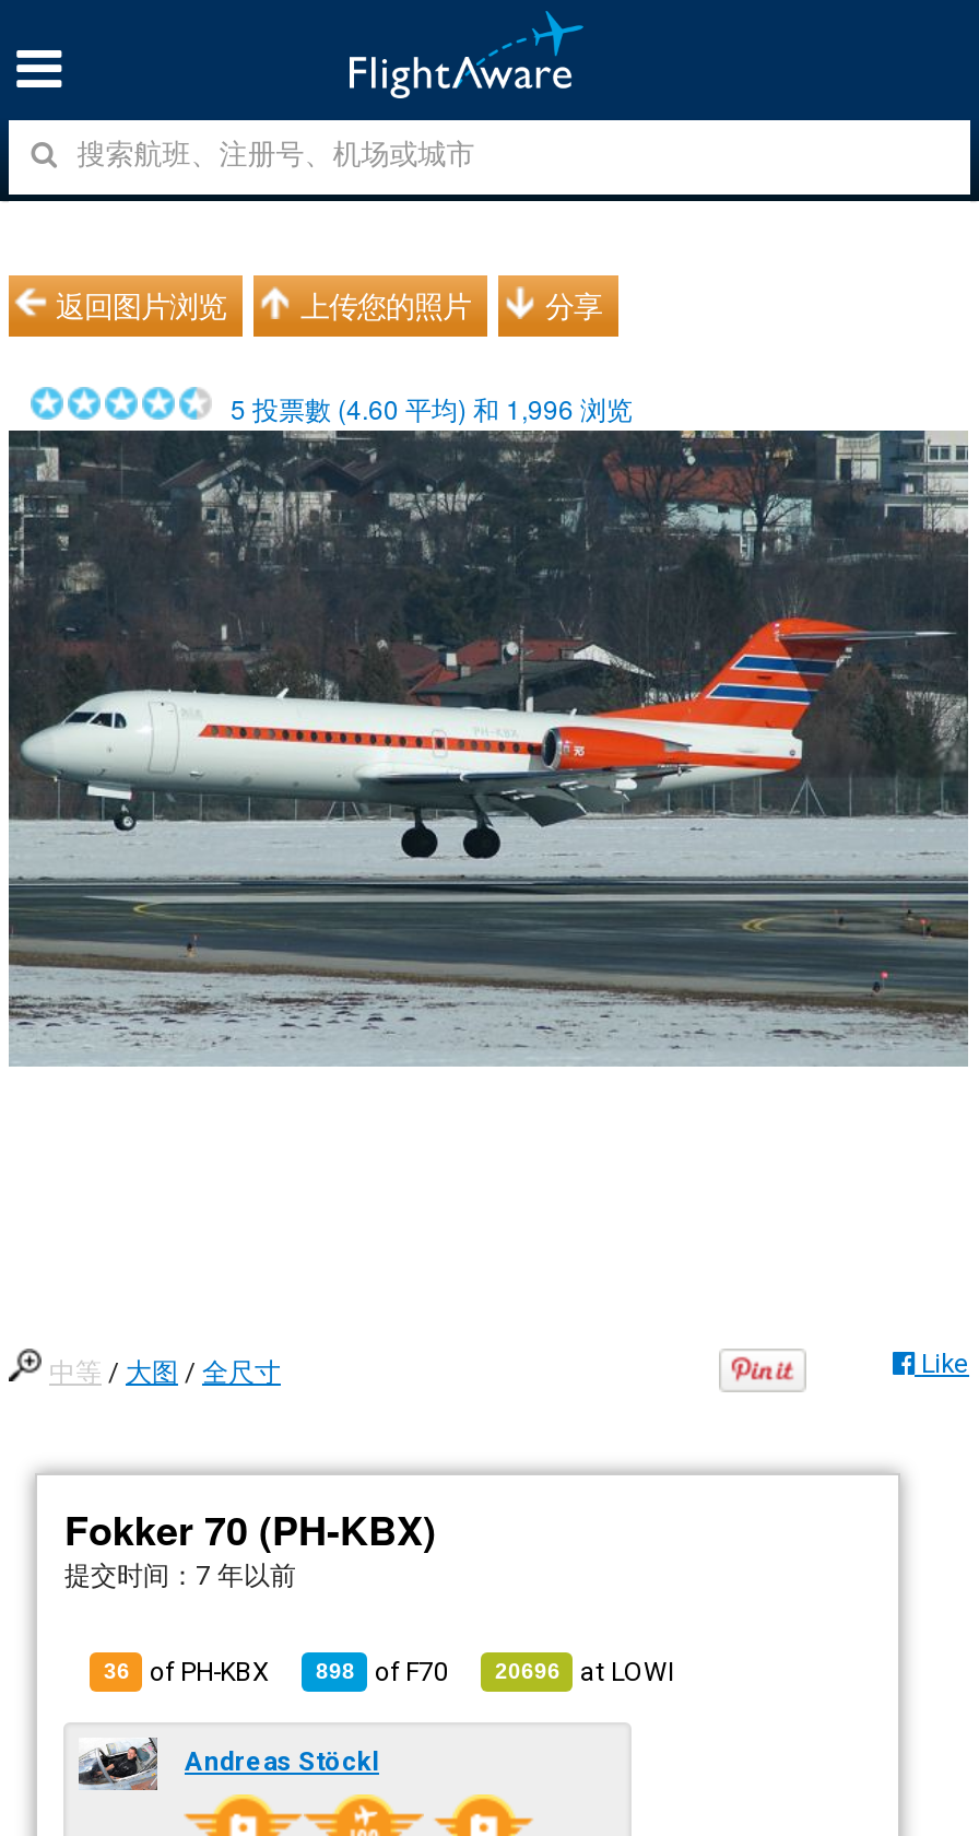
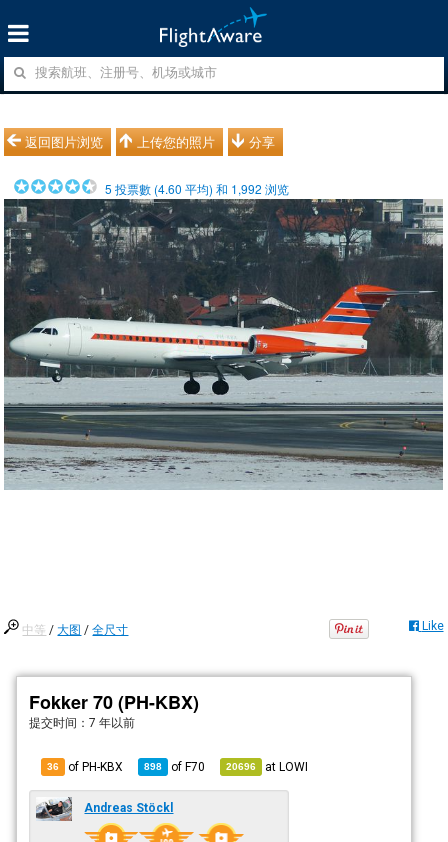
- 5投票數 (4.60平均) 和1,996浏览
+ 5投票數 (4.60平均) 和1,992浏览
